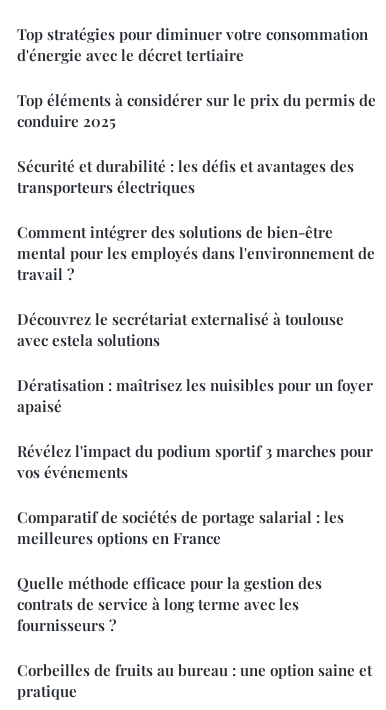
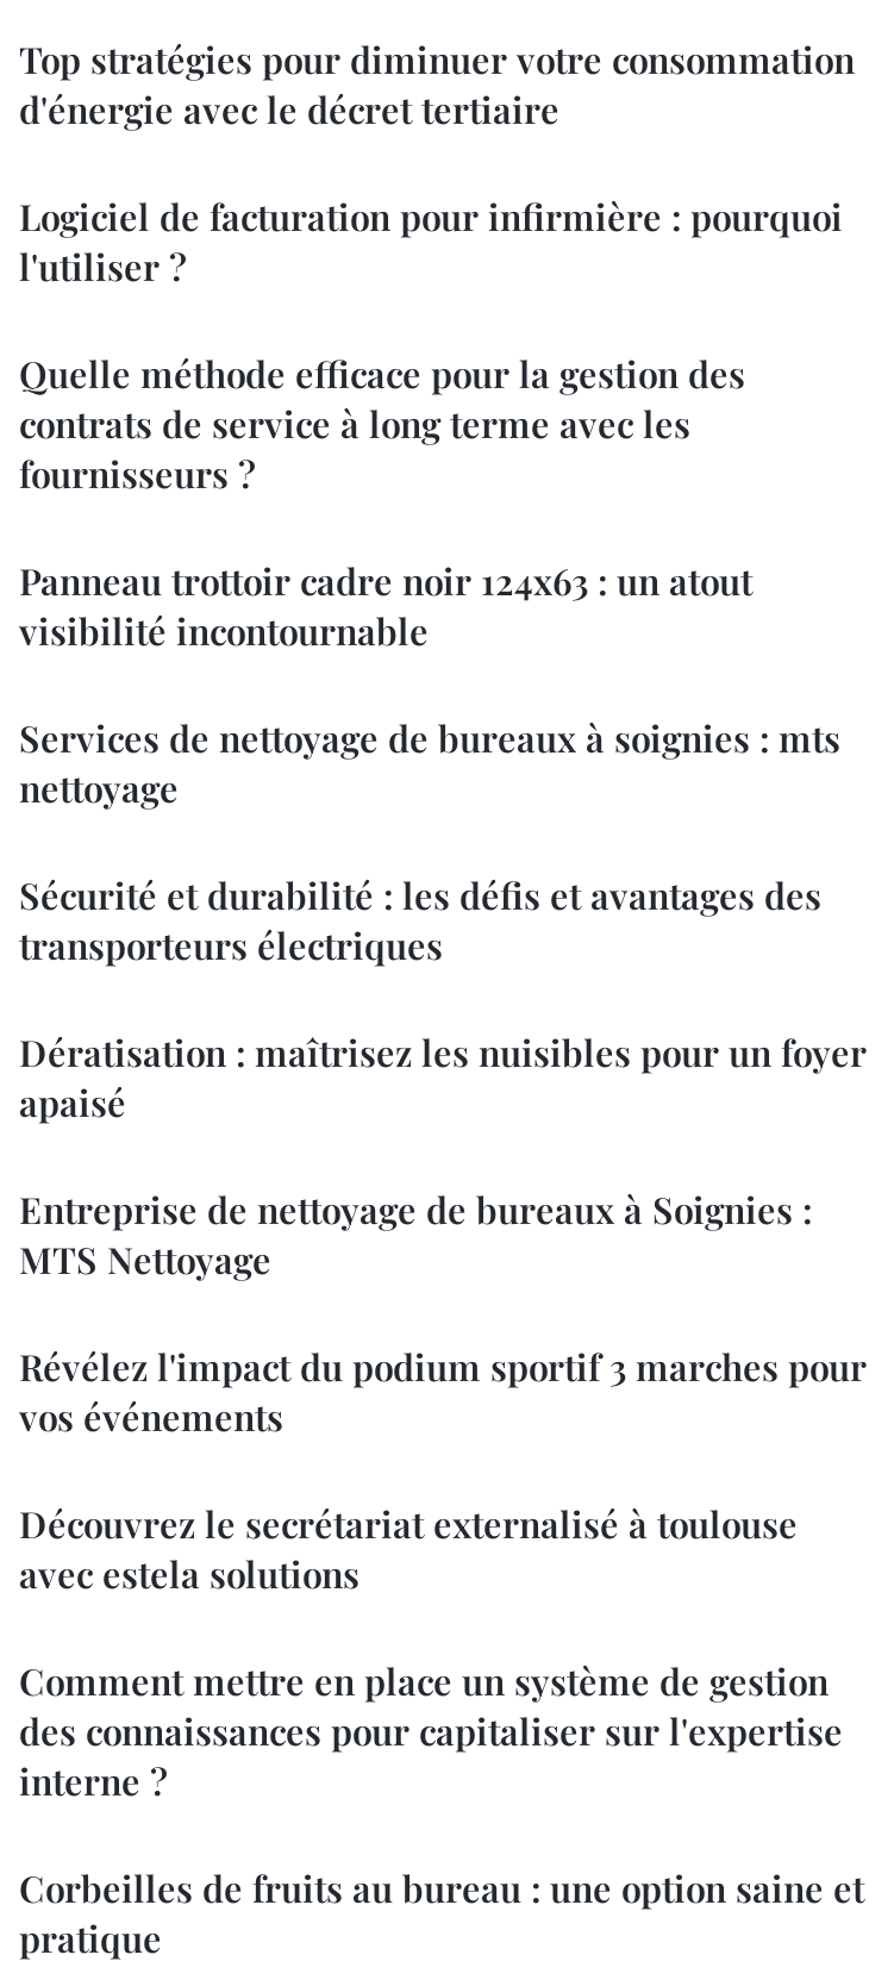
- Top éléments à considérer sur le prix du permis de
- conduire 2025
- Comment intégrer des solutions de bien-être
- mental pour les employés dans l'environnement de
- travail ?
- Comparatif de sociétés de portage salarial : les
- meilleures options en France
+ Logiciel de facturation pour infirmière : pourquoi
+ l'utiliser ?

moved down: Sécurité et durabilité : les défis et avantages des | transporteurs électriques

moved down: Découvrez le secrétariat externalisé à toulouse | avec estela solutions | Dératisation : maîtrisez les nuisibles pour un foyer | apaisé | Révélez l'impact du podium sportif 3 marches pour | vos événements

moved up: Quelle méthode efficace pour la gestion des | contrats de service à long terme avec les | fournisseurs ?

+ Panneau trottoir cadre noir 124x63 : un atout
+ visibilité incontournable
+ Services de nettoyage de bureaux à soignies : mts
+ nettoyage
+ Entreprise de nettoyage de bureaux à Soignies :
+ MTS Nettoyage
+ Comment mettre en place un système de gestion
+ des connaissances pour capitaliser sur l'expertise
+ interne ?
